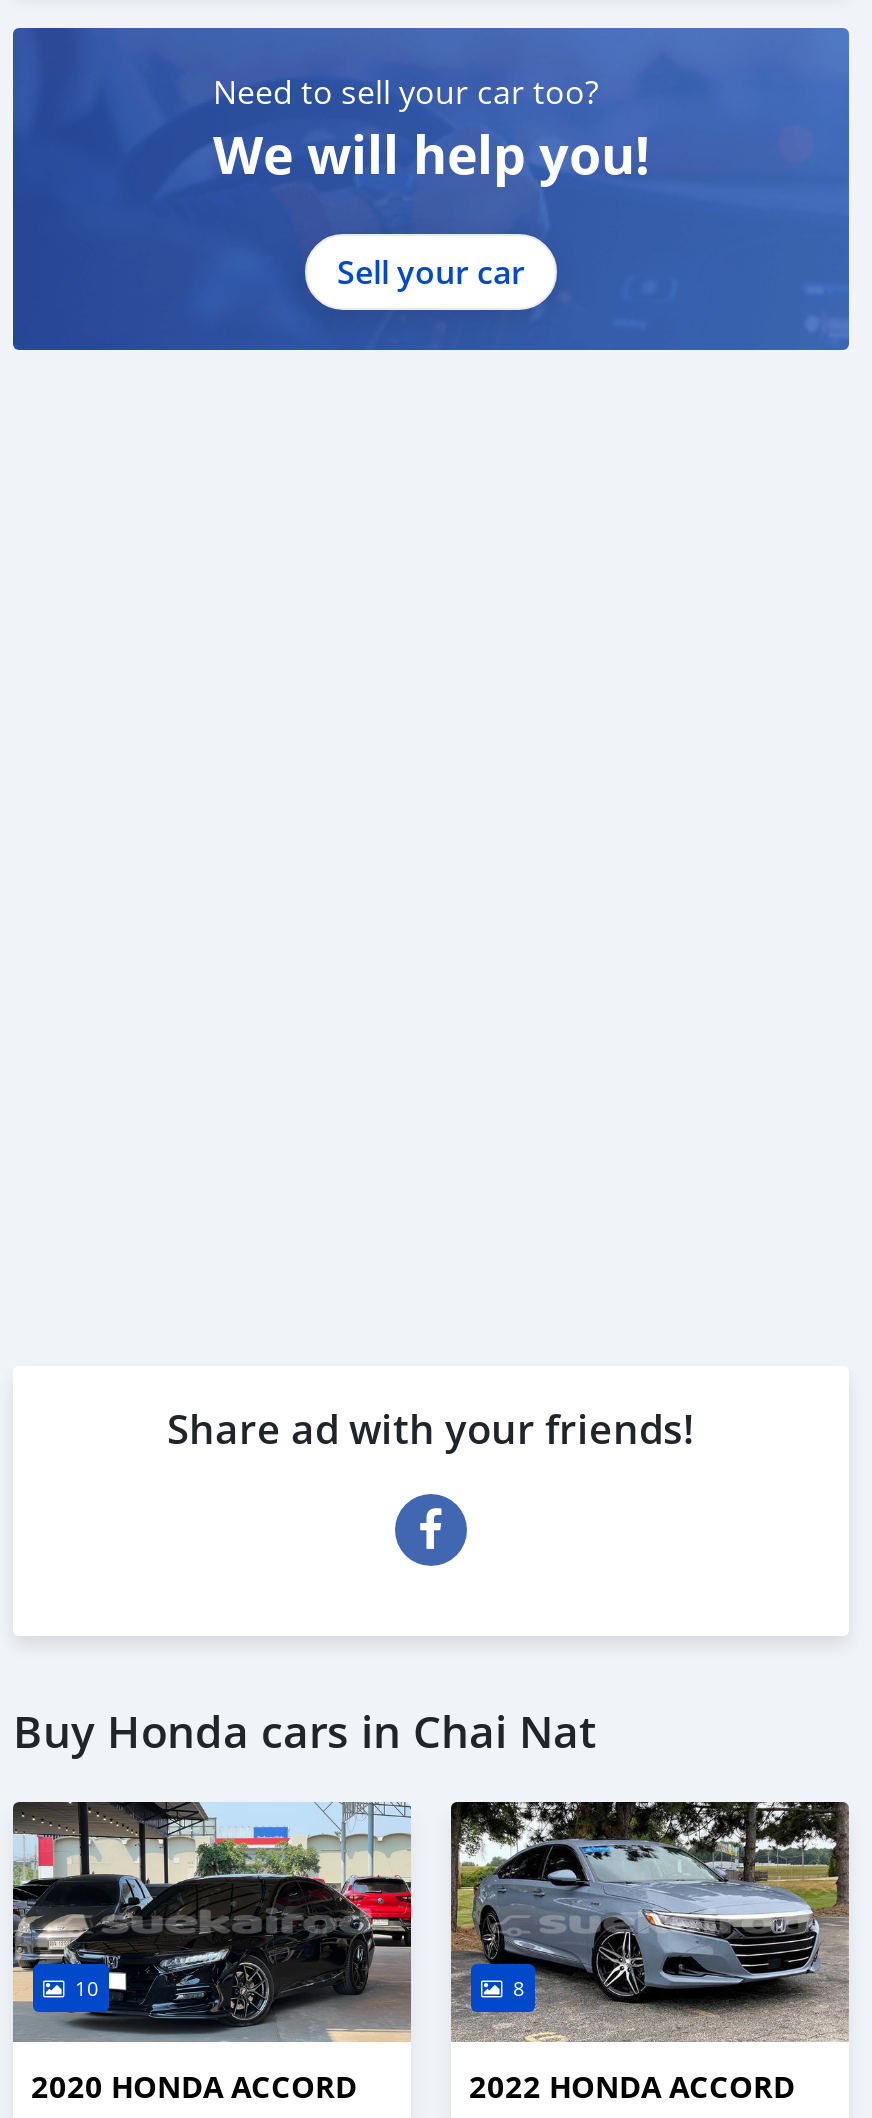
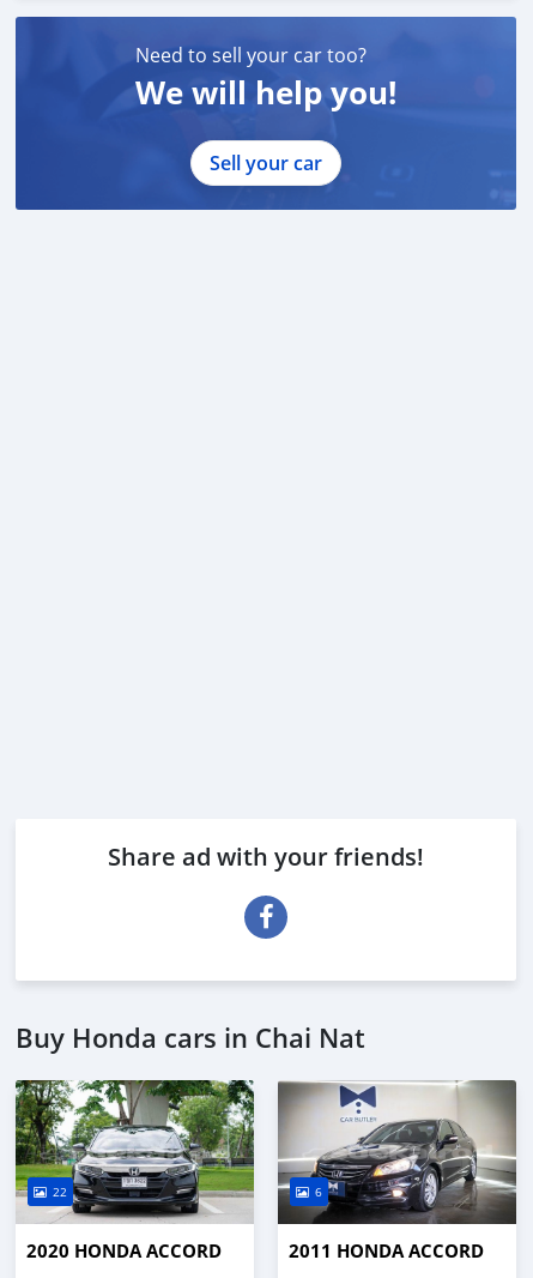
- [image]
- 10
+ [image]
+ 22

- [image]
- 8
+ [image]
+ 6

- 2022 HONDA ACCORD
+ 2011 HONDA ACCORD
